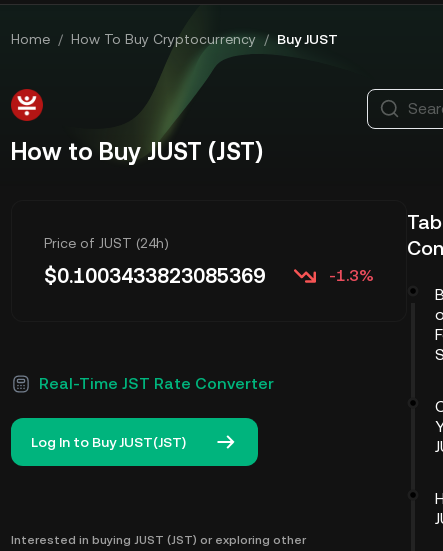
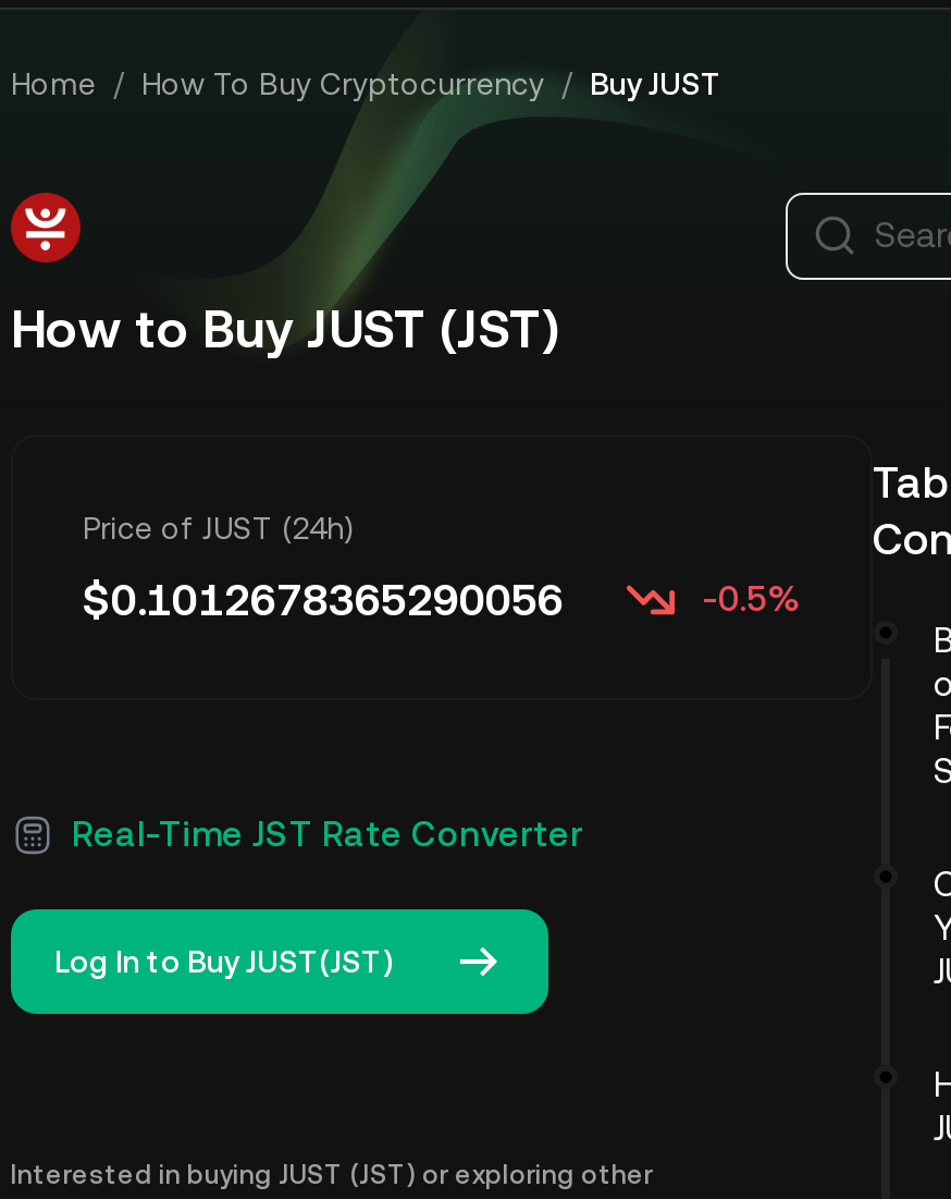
- $0.1003433823085369
+ $0.1012678365290056

- -1.3%
+ -0.5%
